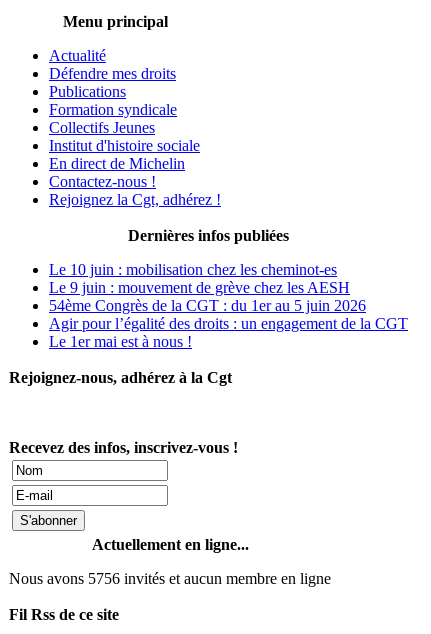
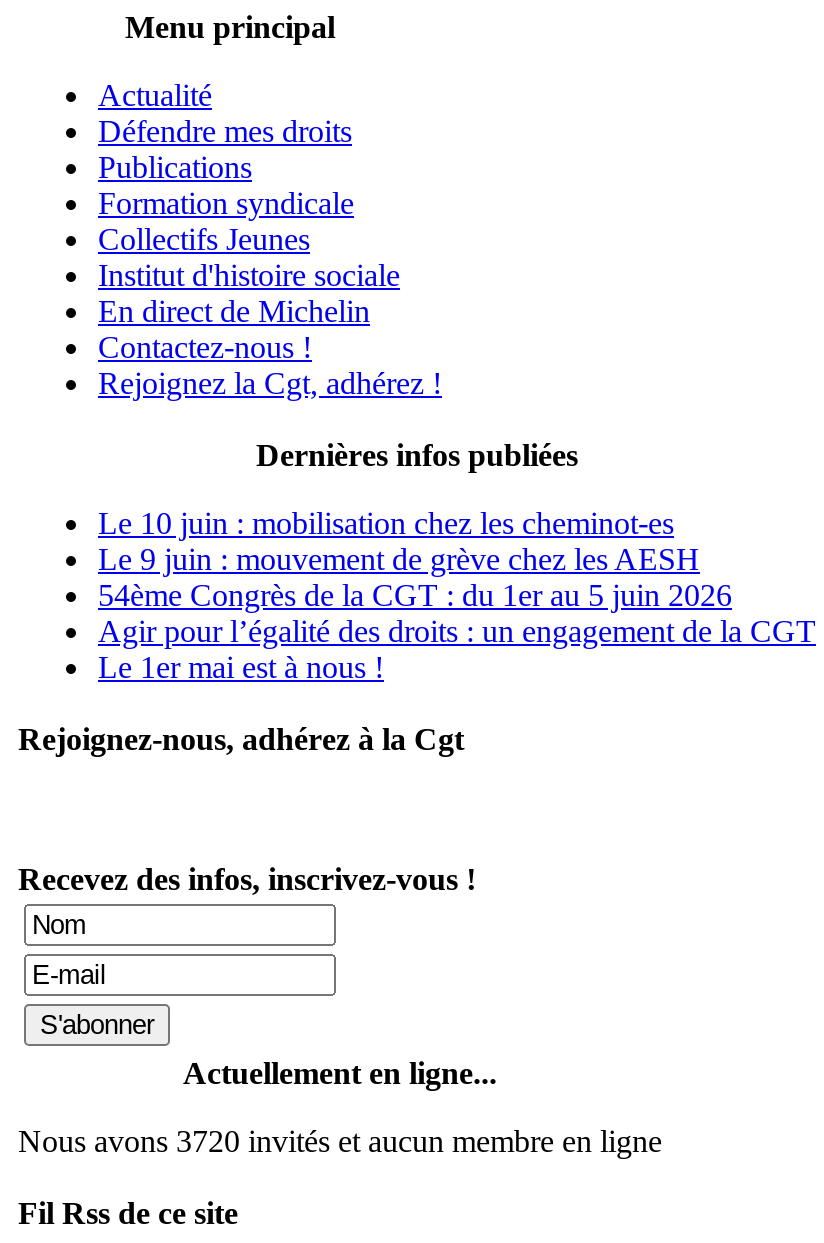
- Nous avons 5756 invités et aucun membre en ligne
+ Nous avons 3720 invités et aucun membre en ligne
